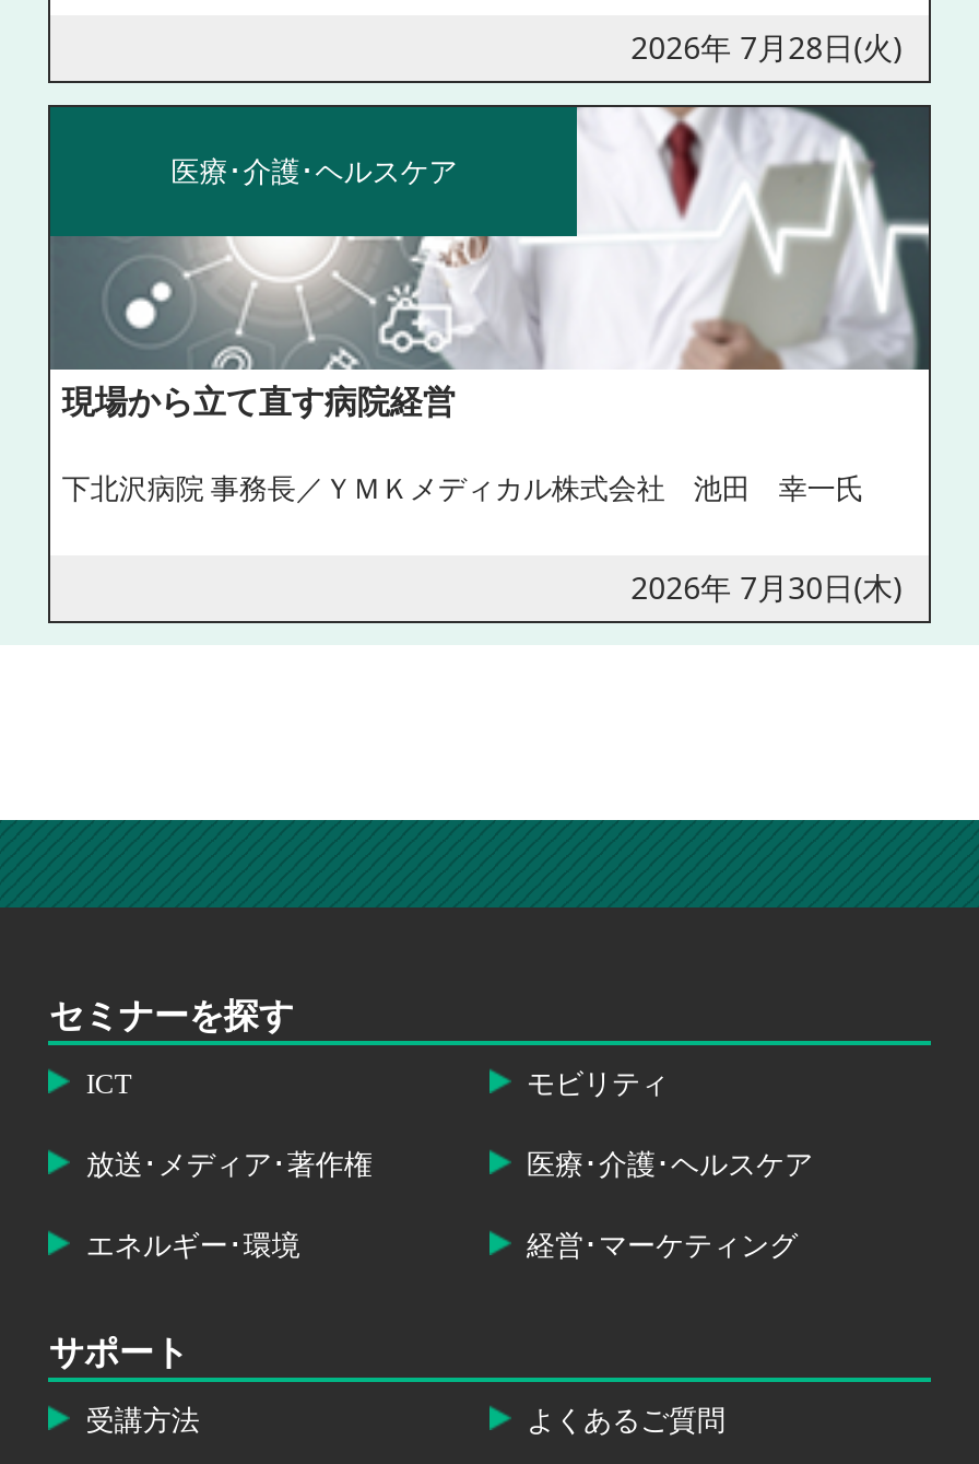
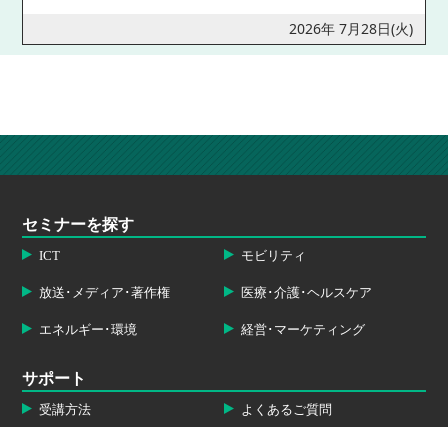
- [image]
- 医療･介護･ヘルスケア

- 現場から立て直す病院経営
- 下北沢病院 事務長／ＹＭＫメディカル株式会社 池田 幸一氏
- 2026年 7月30日(木)
